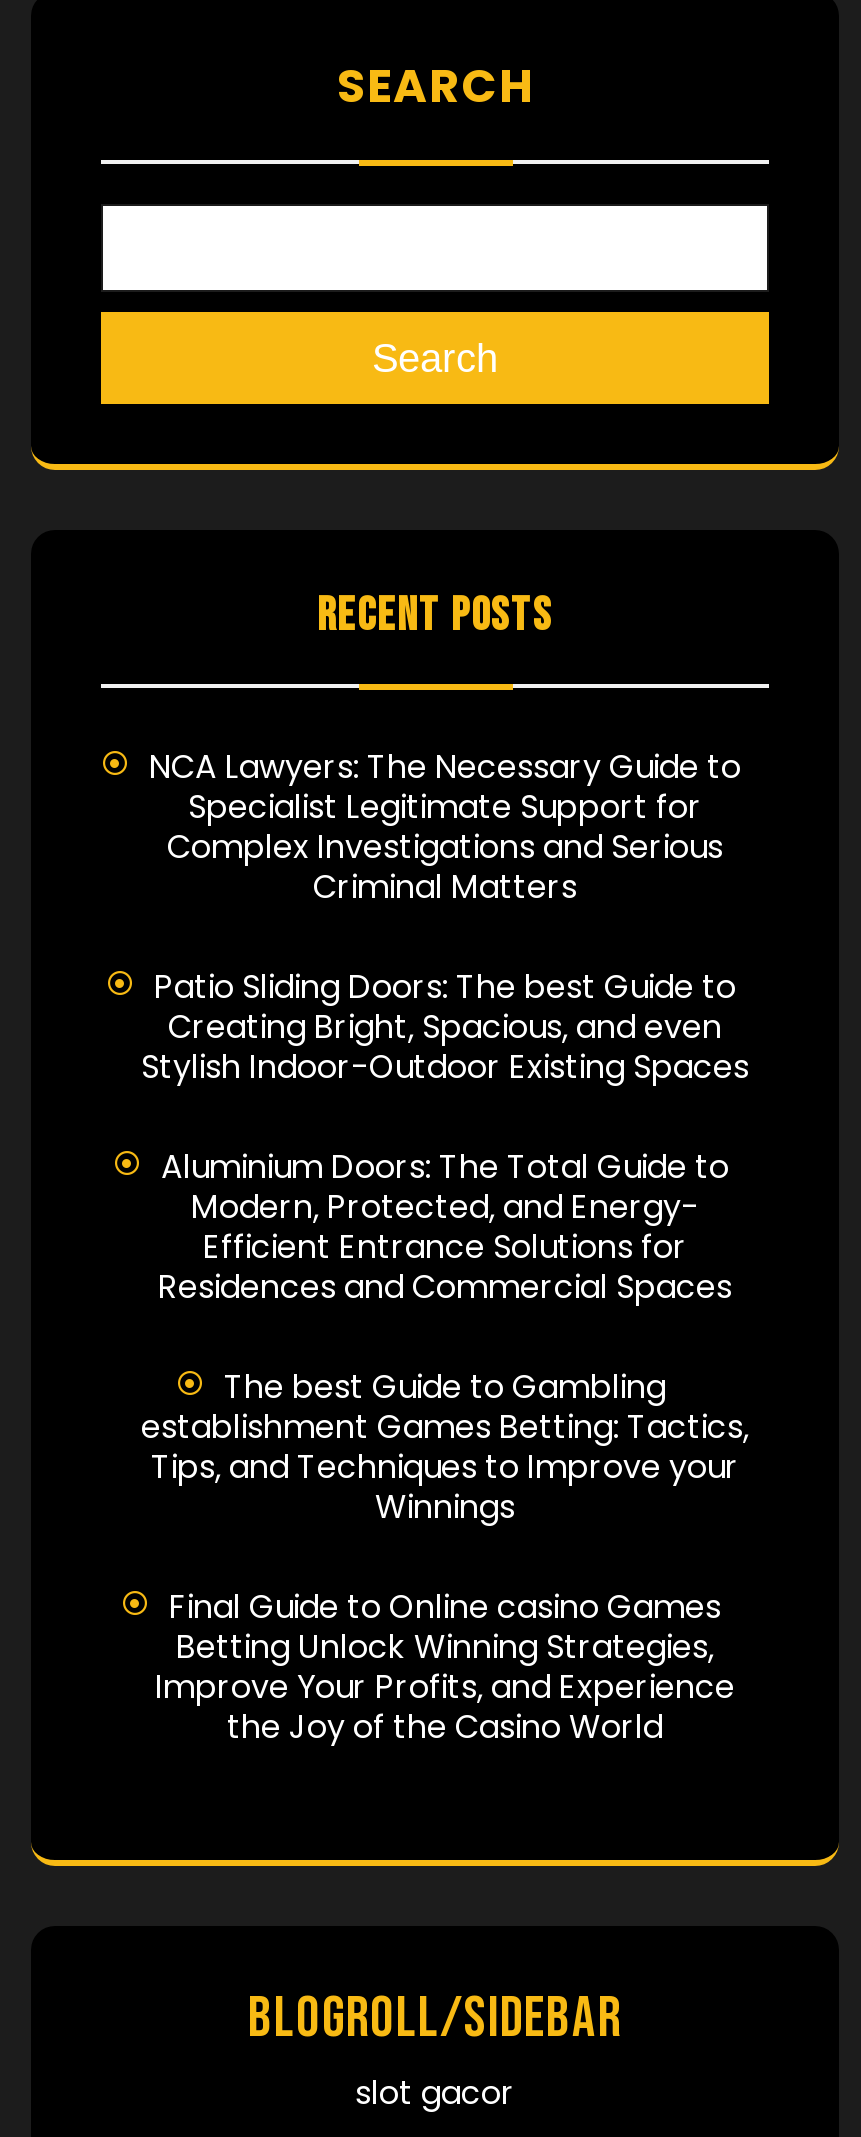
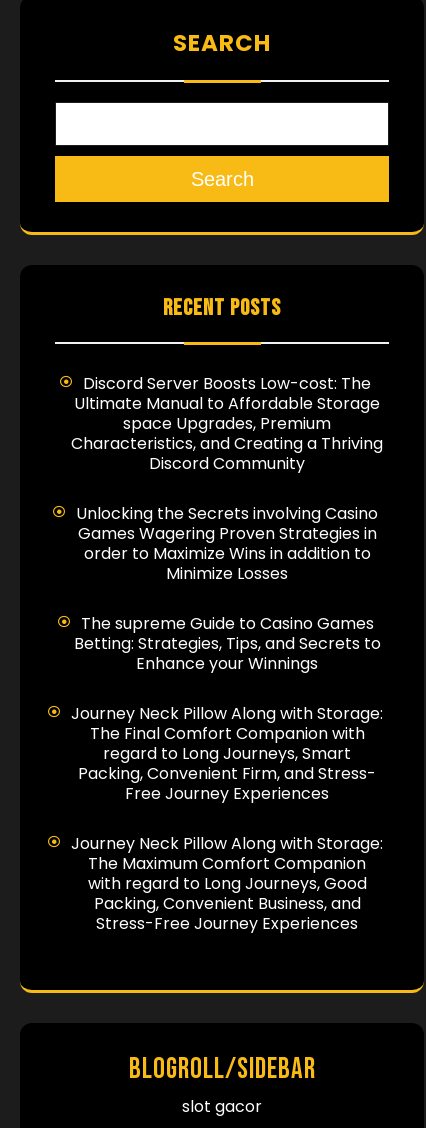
- NCA Lawyers: The Necessary Guide to
- Specialist Legitimate Support for
- Complex Investigations and Serious
- Criminal Matters
+ Discord Server Boosts Low-cost: The
+ Ultimate Manual to Affordable Storage
+ space Upgrades, Premium
+ Characteristics, and Creating a Thriving
+ Discord Community

- Patio Sliding Doors: The best Guide to
- Creating Bright, Spacious, and even
- Stylish Indoor-Outdoor Existing Spaces
+ Unlocking the Secrets involving Casino
+ Games Wagering Proven Strategies in
+ order to Maximize Wins in addition to
+ Minimize Losses

- Aluminium Doors: The Total Guide to
- Modern, Protected, and Energy-
- Efficient Entrance Solutions for
- Residences and Commercial Spaces
+ The supreme Guide to Casino Games
+ Betting: Strategies, Tips, and Secrets to
+ Enhance your Winnings

- The best Guide to Gambling
- establishment Games Betting: Tactics,
- Tips, and Techniques to Improve your
- Winnings
+ Journey Neck Pillow Along with Storage:
+ The Final Comfort Companion with
+ regard to Long Journeys, Smart
+ Packing, Convenient Firm, and Stress-
+ Free Journey Experiences

- Final Guide to Online casino Games
- Betting Unlock Winning Strategies,
- Improve Your Profits, and Experience
- the Joy of the Casino World
+ Journey Neck Pillow Along with Storage:
+ The Maximum Comfort Companion
+ with regard to Long Journeys, Good
+ Packing, Convenient Business, and
+ Stress-Free Journey Experiences
